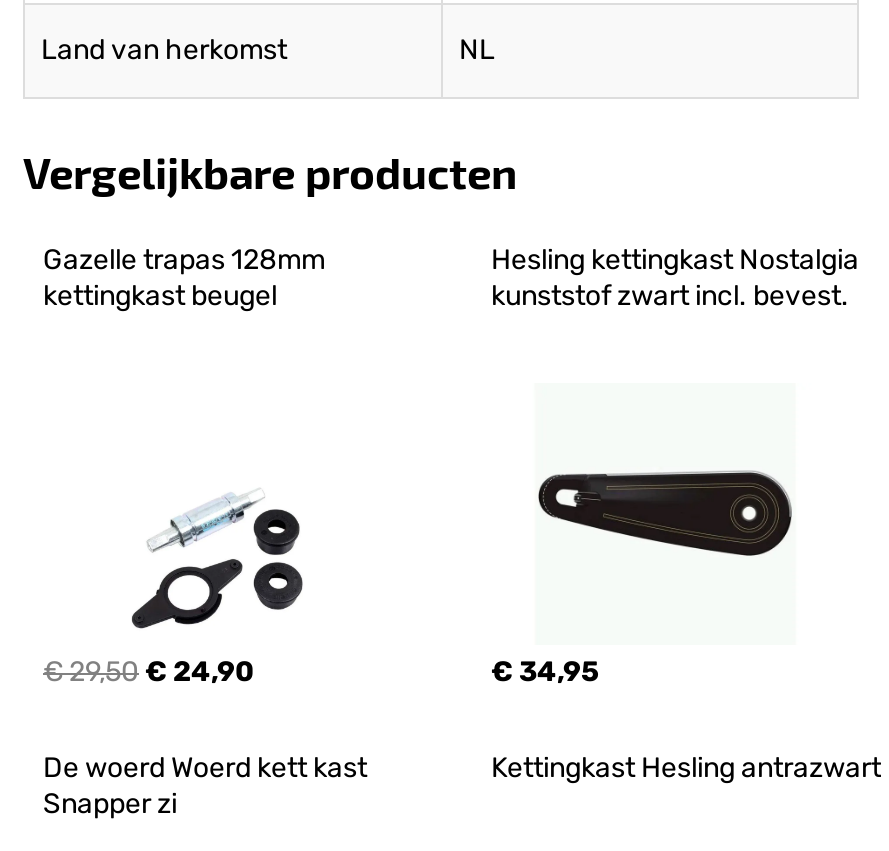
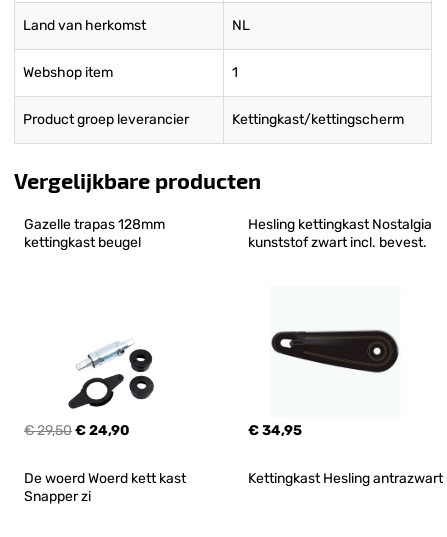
+ Webshop item
+ 1
+ Product groep leverancier
+ Kettingkast/kettingscherm
